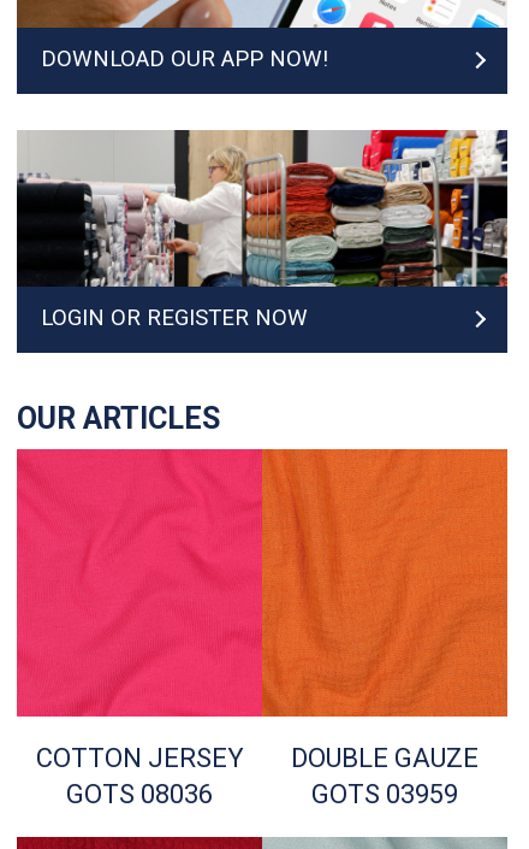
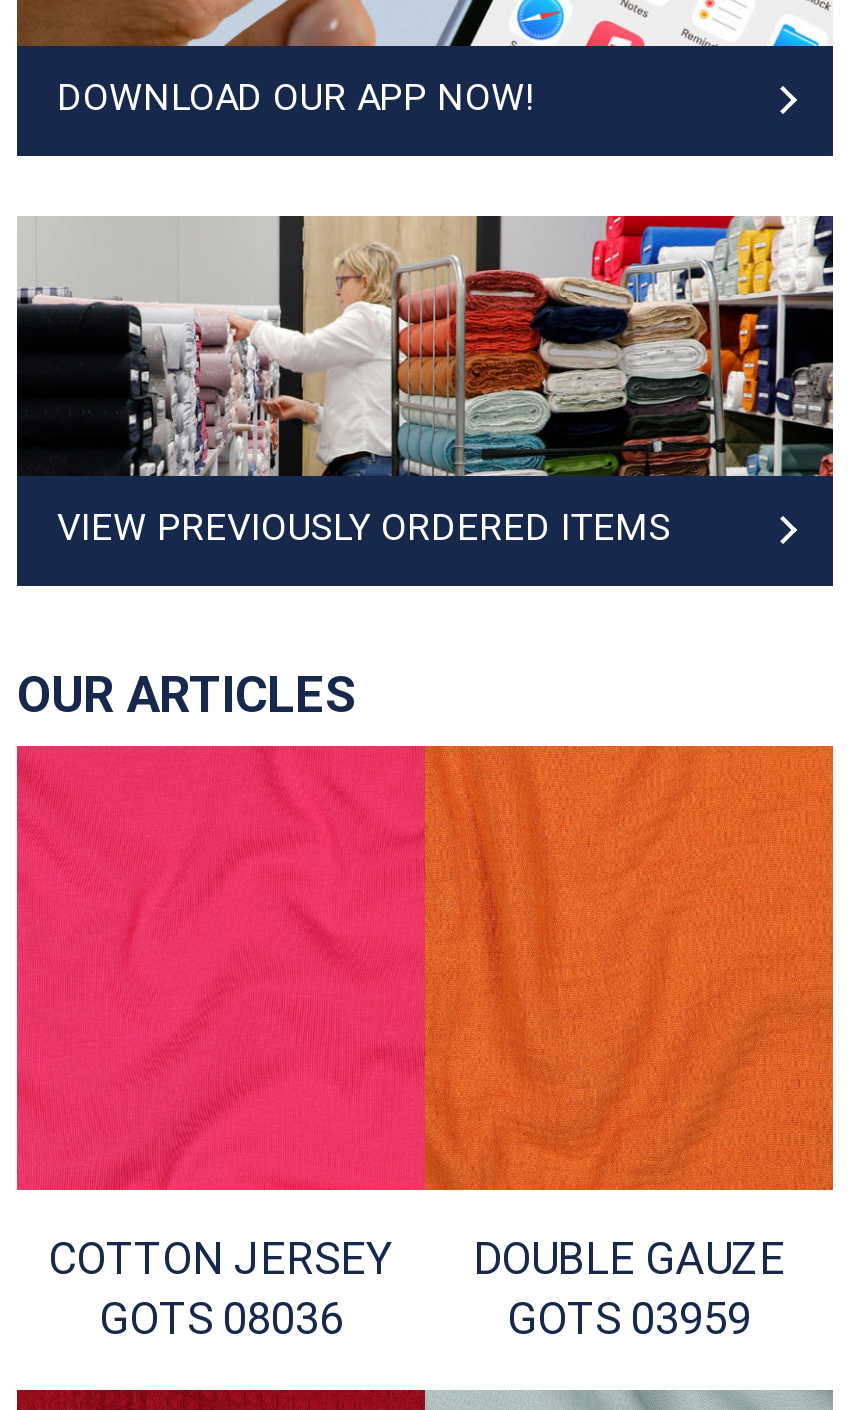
- LOGIN OR REGISTER NOW
+ VIEW PREVIOUSLY ORDERED ITEMS
